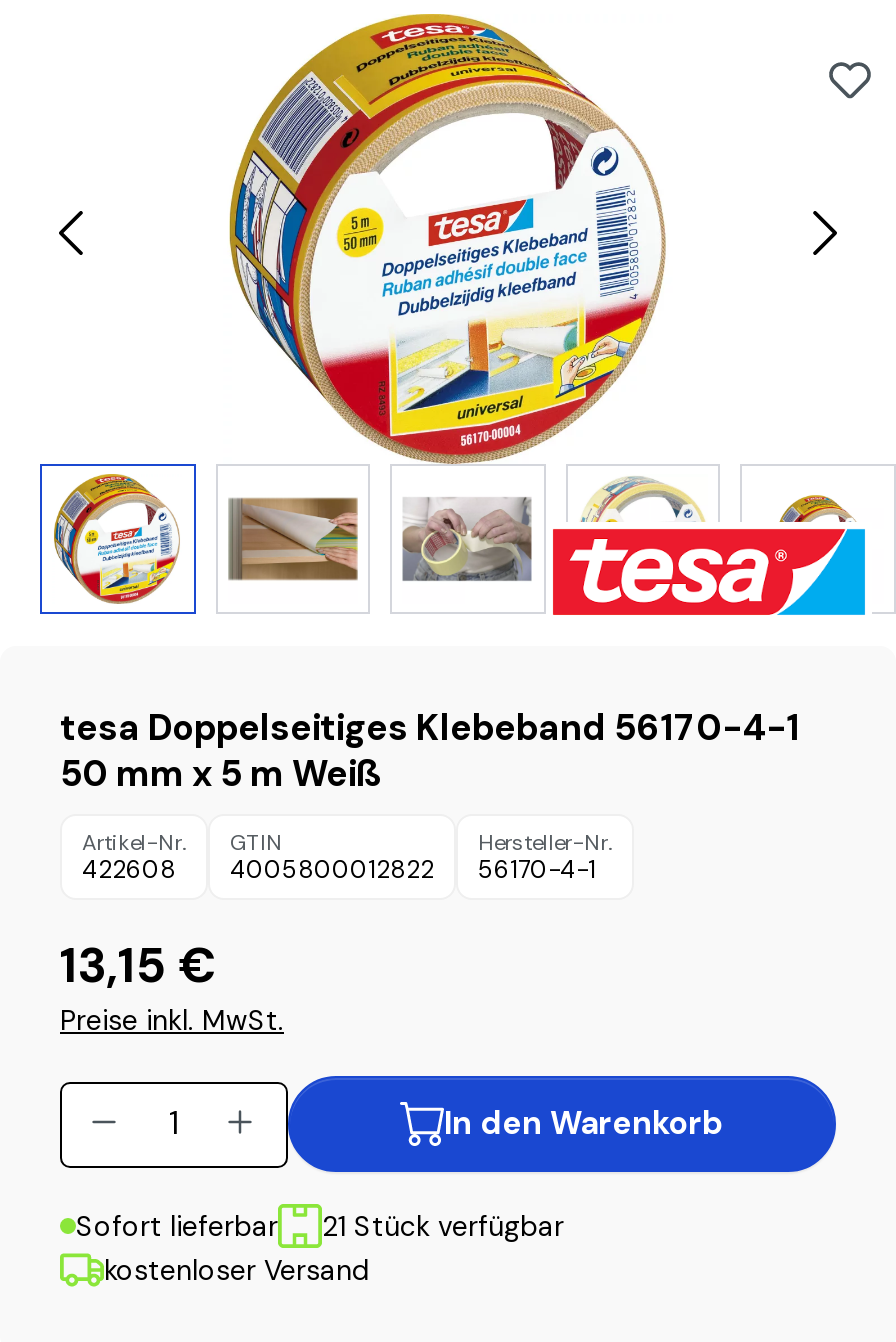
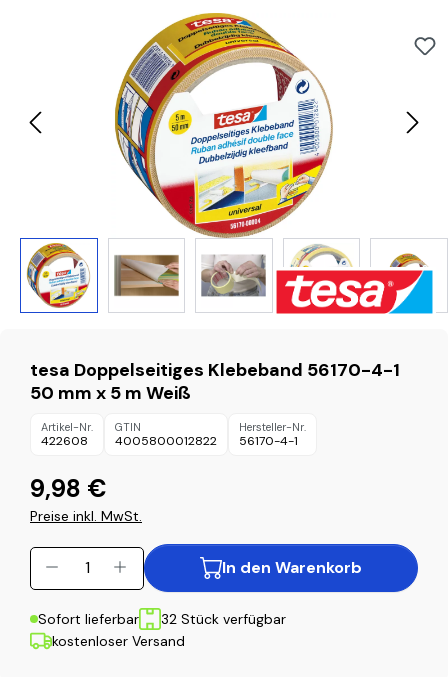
- 13,15 €
+ 9,98 €

- 21 Stück verfügbar
+ 32 Stück verfügbar
